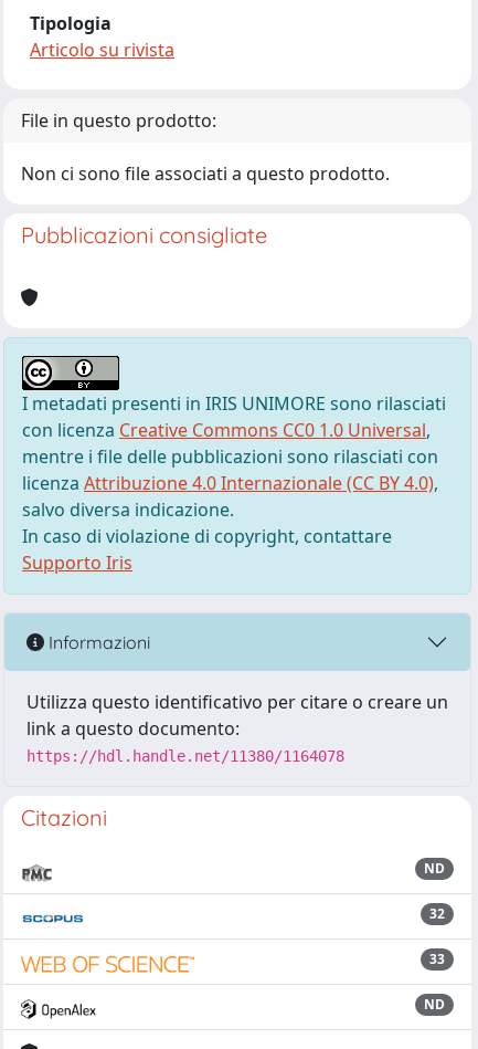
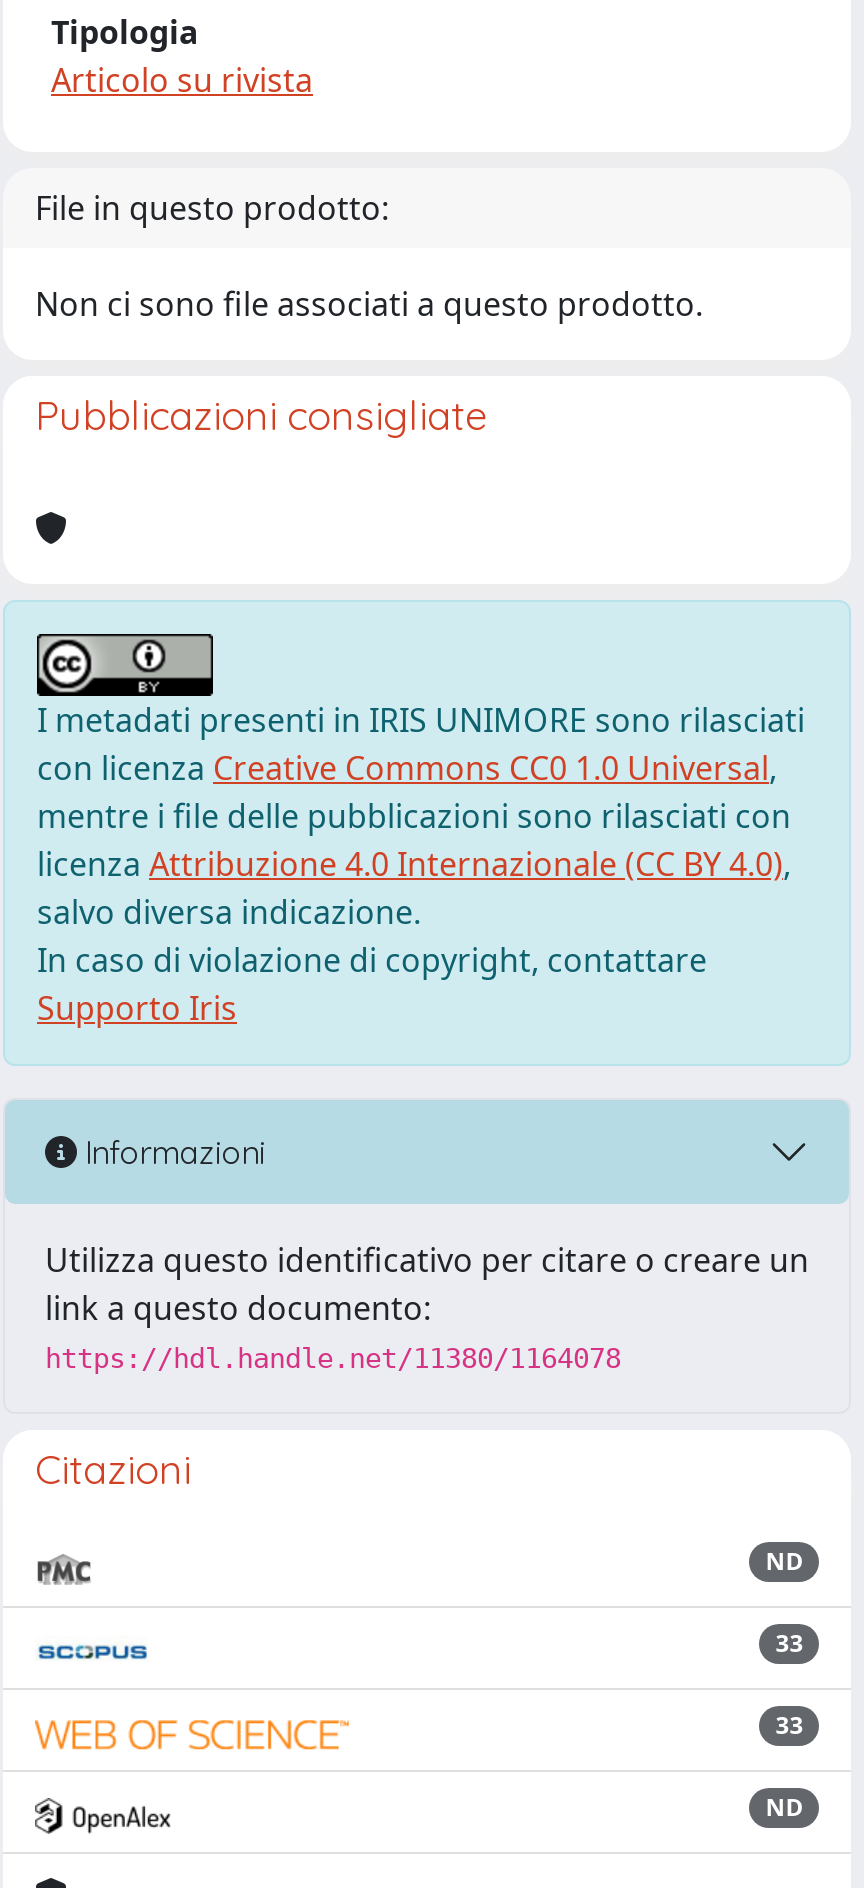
- 32
+ 33
